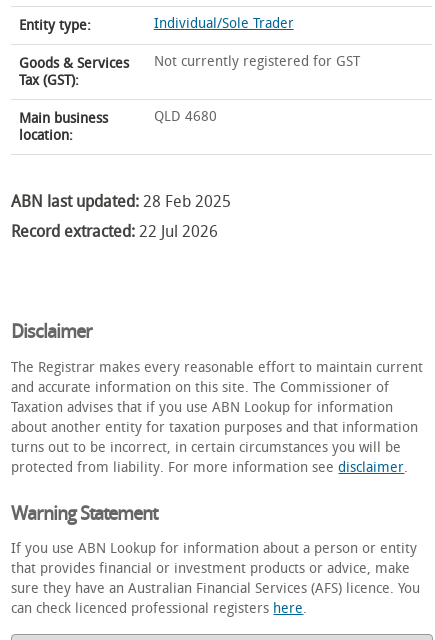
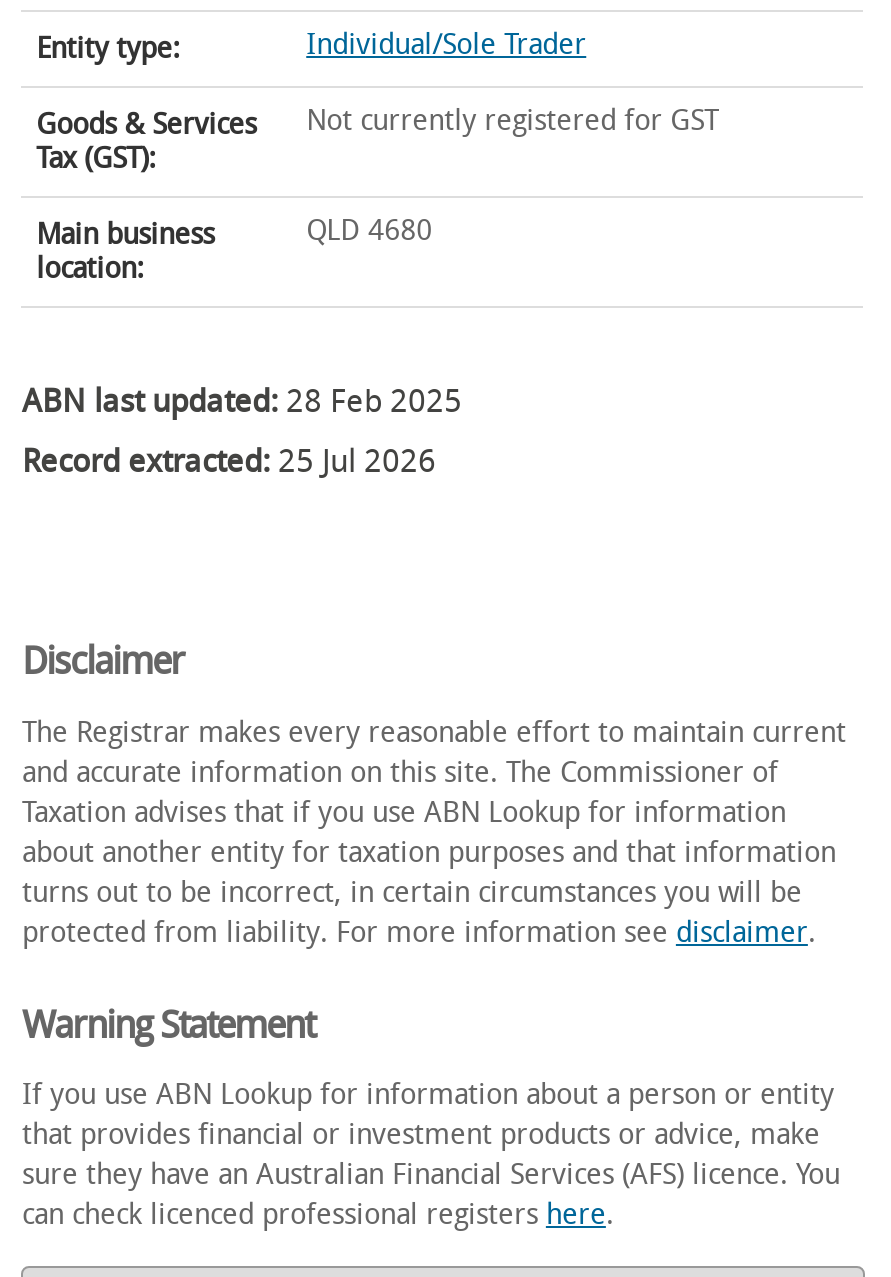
- Record extracted: 22 Jul 2026
+ Record extracted: 25 Jul 2026
